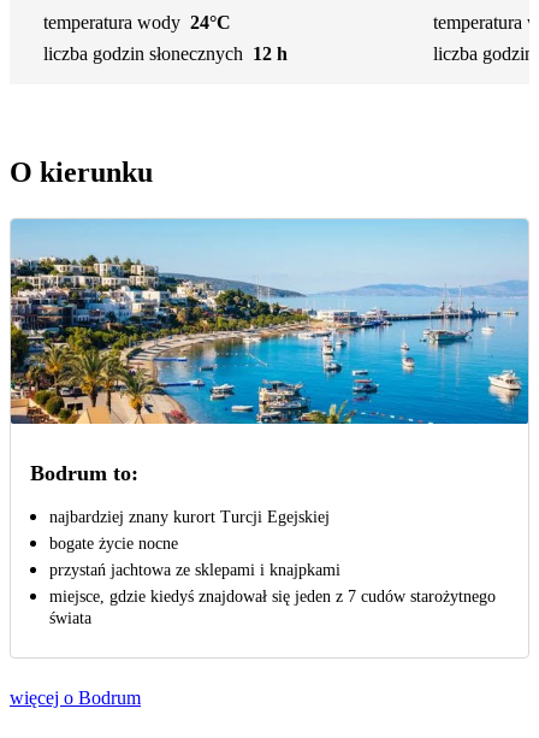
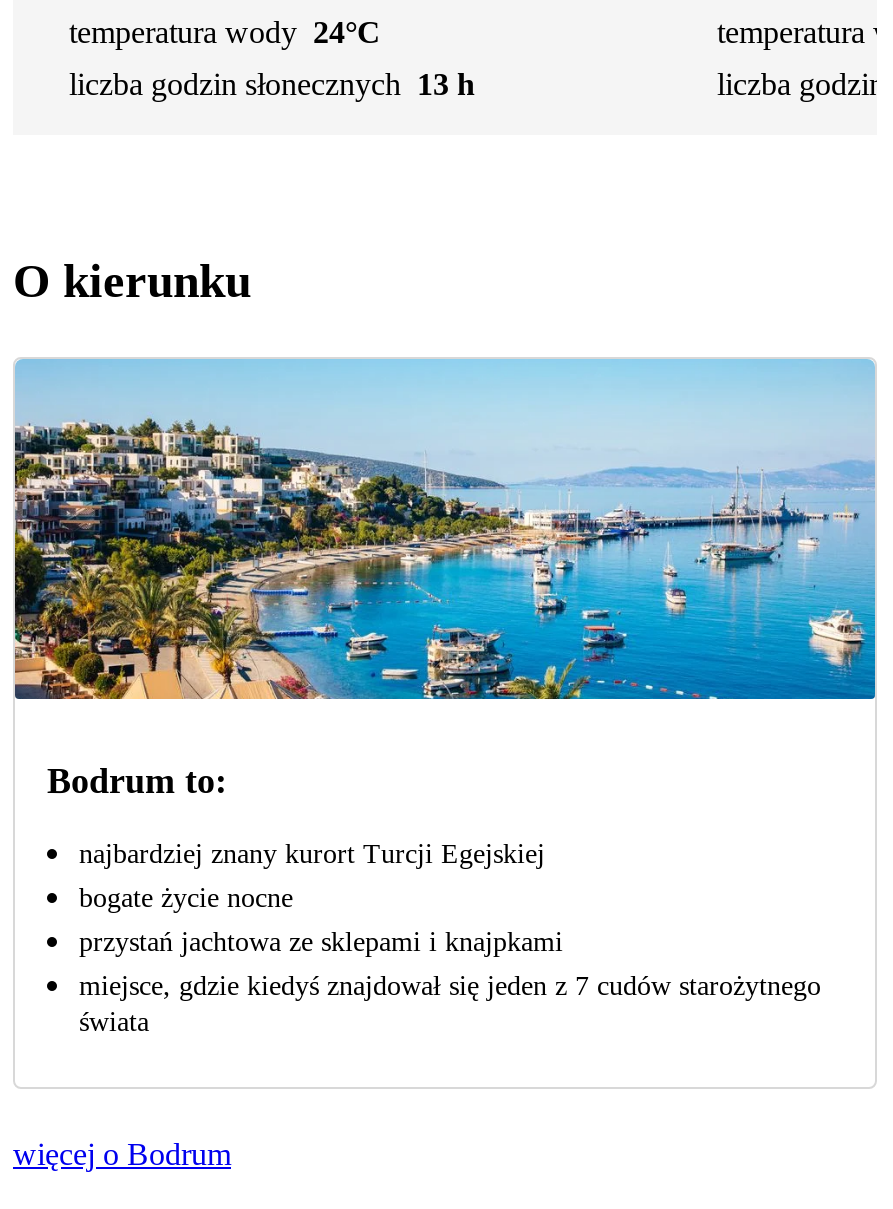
- liczba godzin słonecznych 12 h
+ liczba godzin słonecznych 13 h
